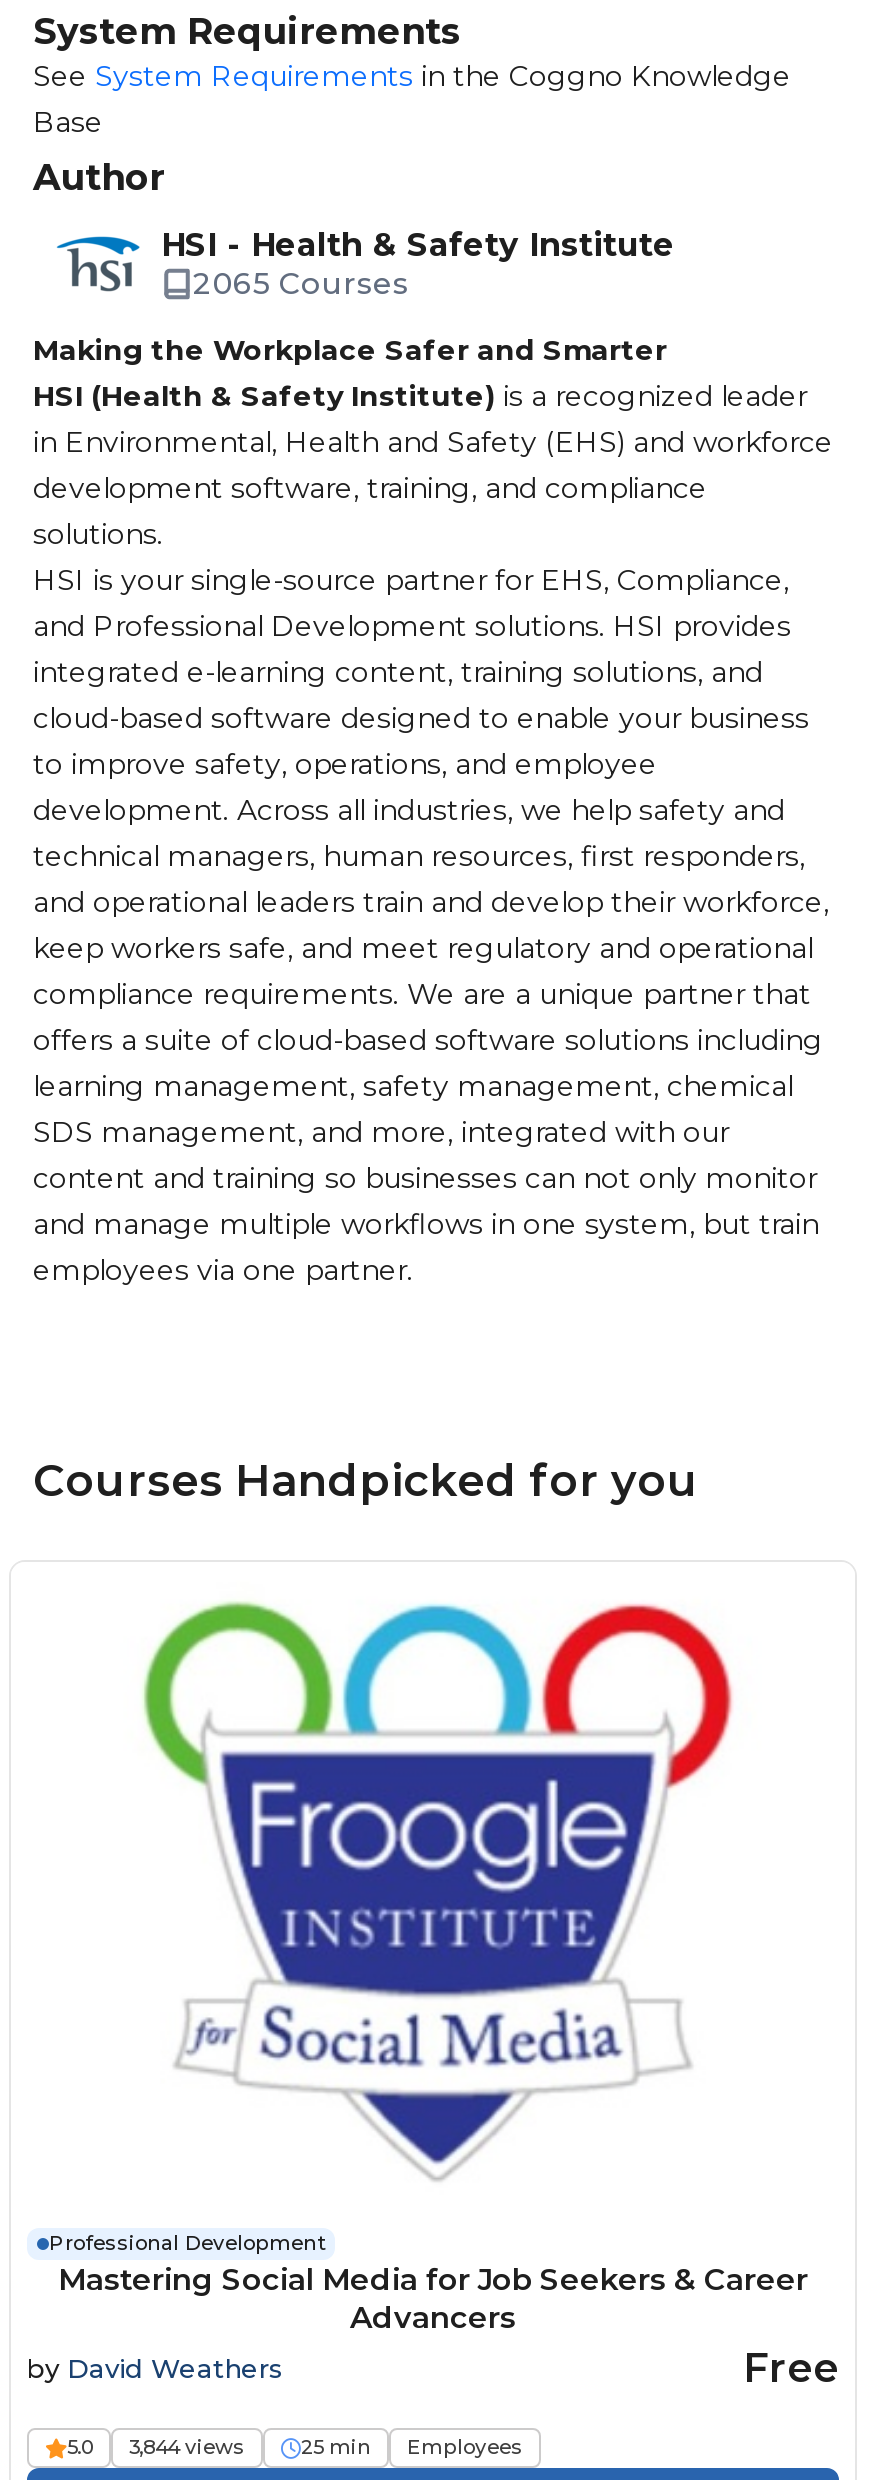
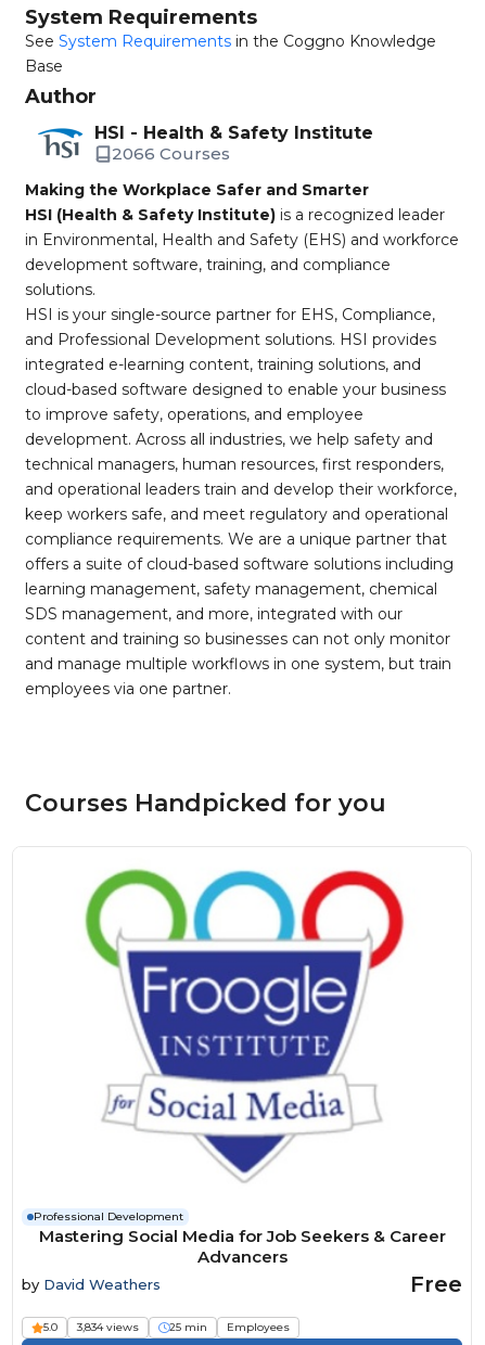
- 2065 Courses
+ 2066 Courses

- 5.0 3,844 views
+ 5.0 3,834 views
